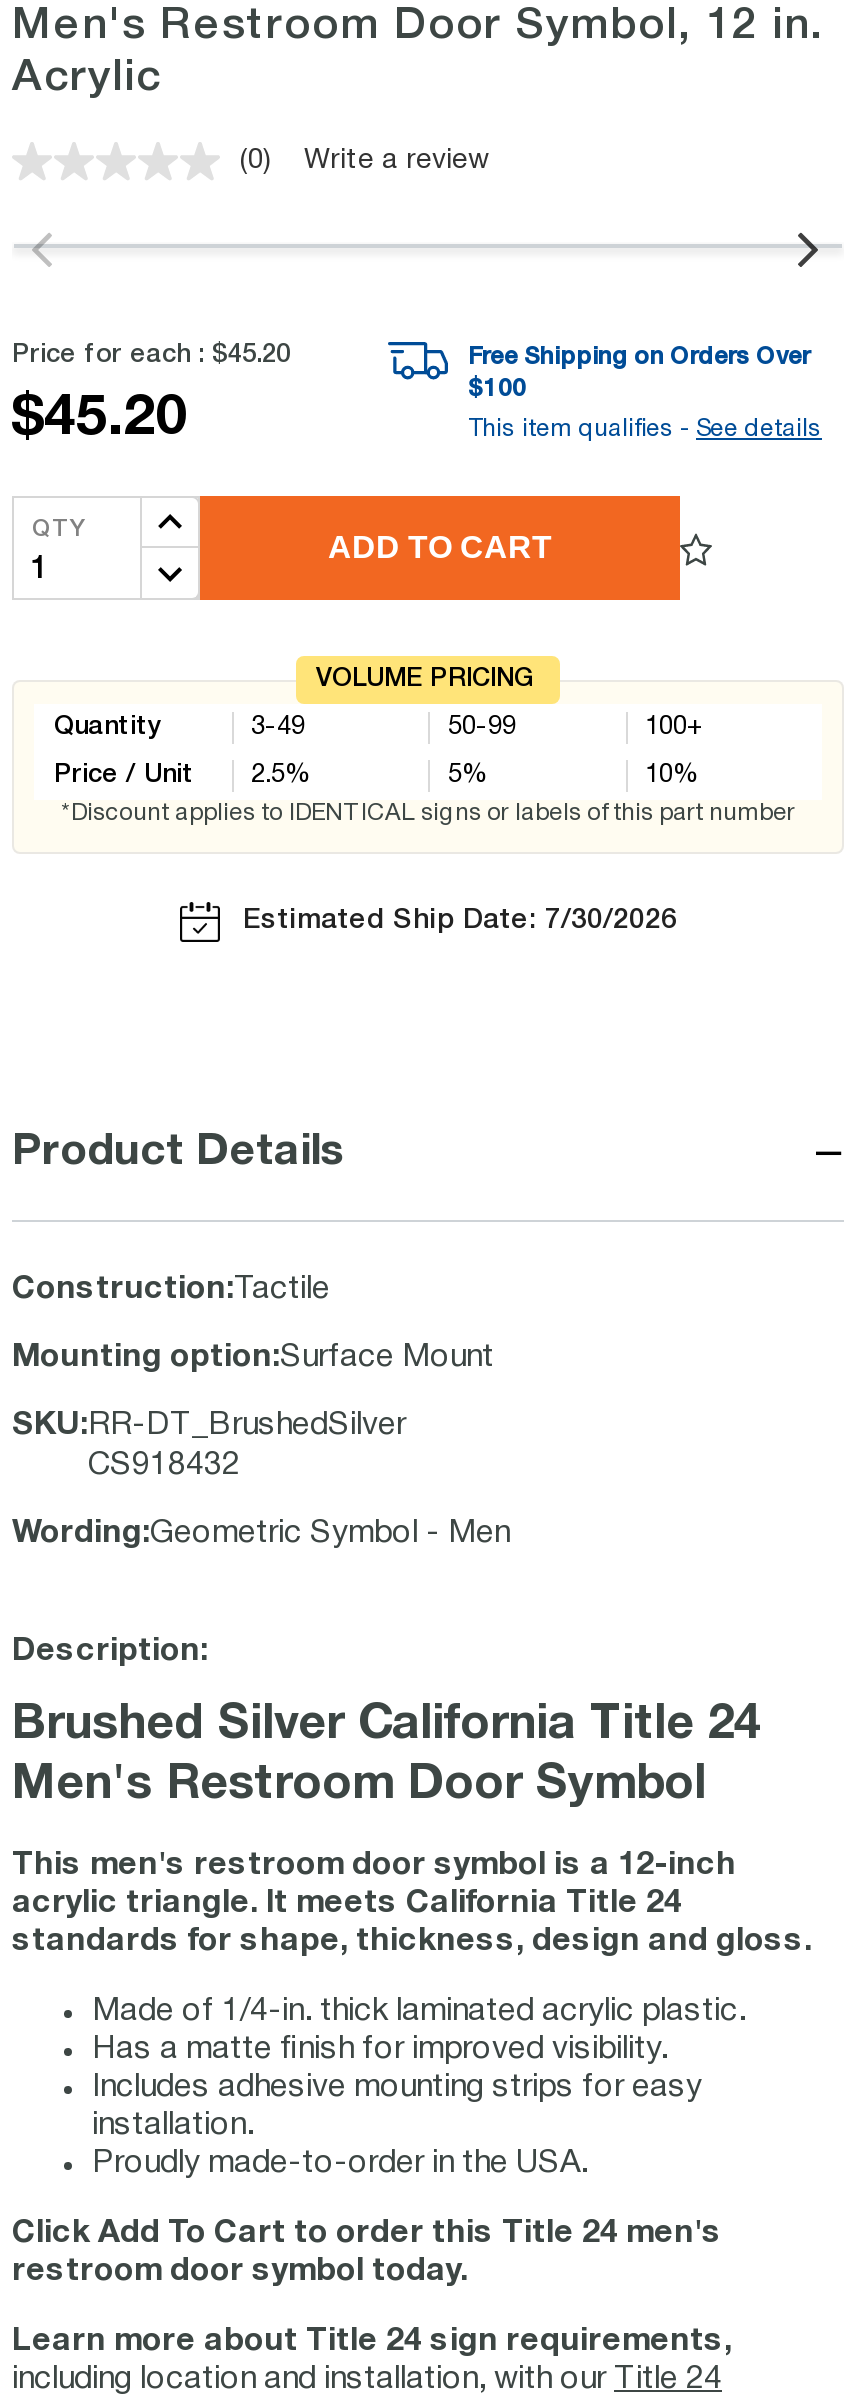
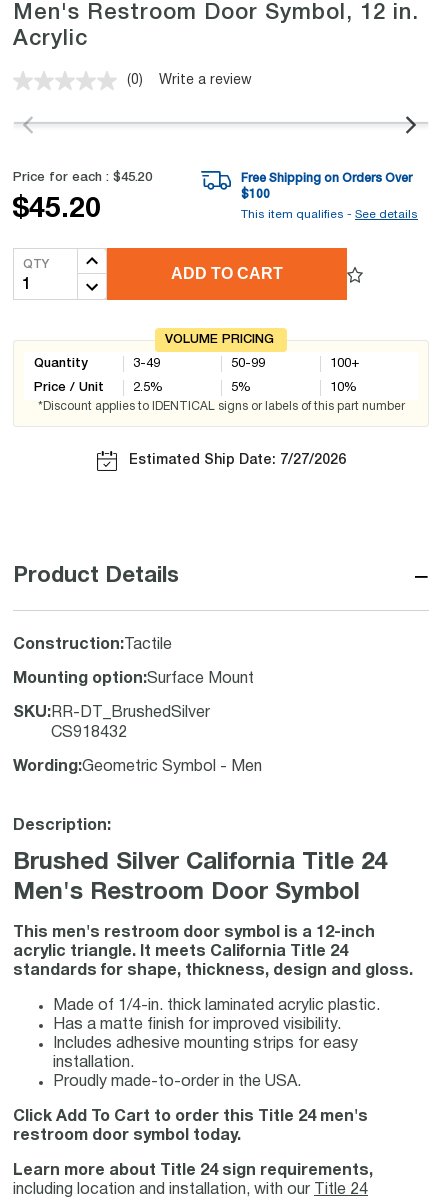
- Estimated Ship Date: 7/30/2026
+ Estimated Ship Date: 7/27/2026
